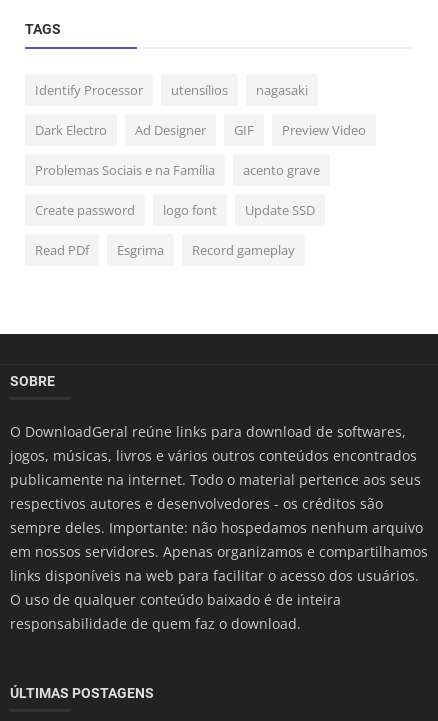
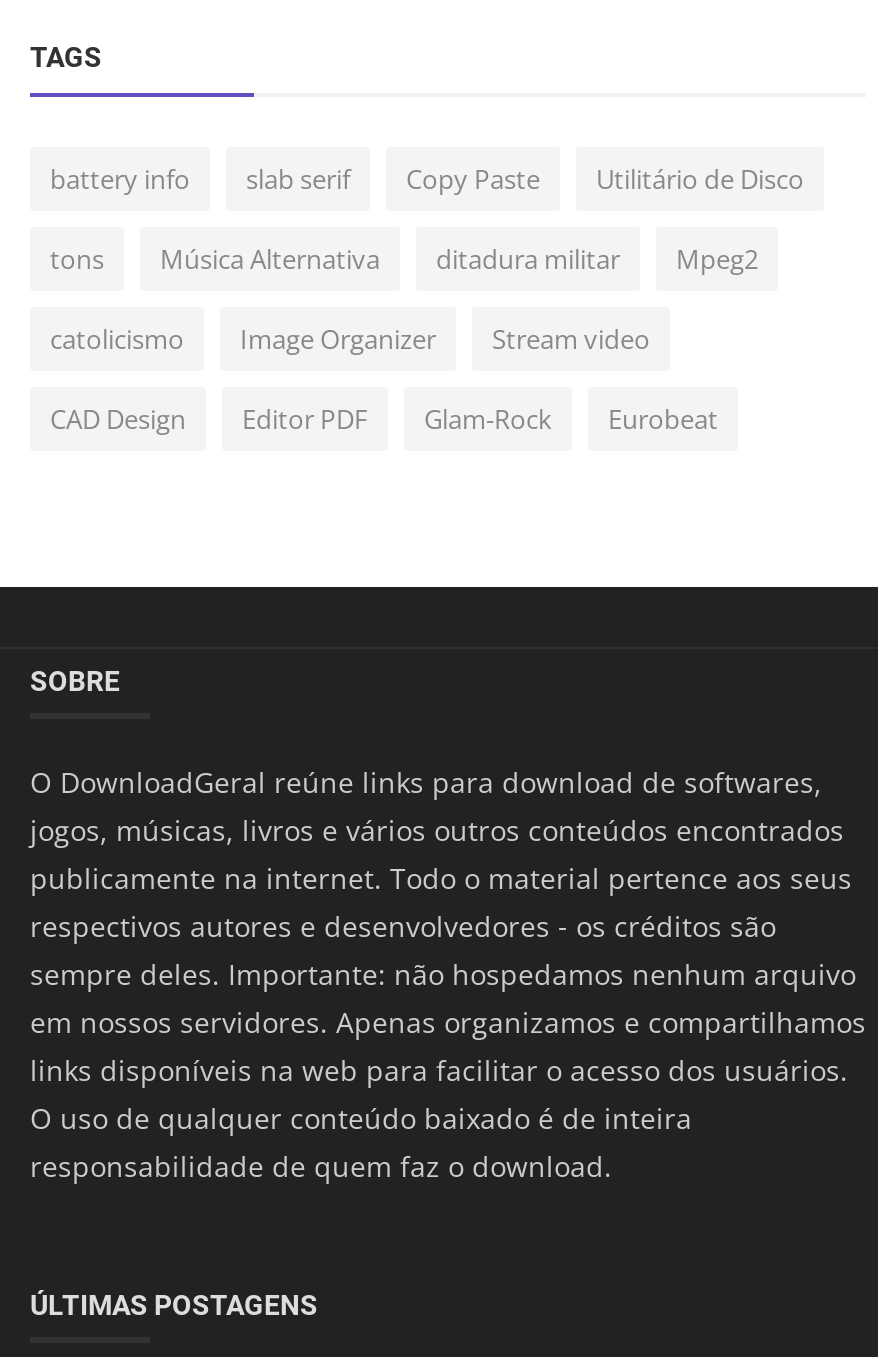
- Identify Processor
- utensílios
- nagasaki
- Dark Electro
- Ad Designer
- GIF
- Preview Video
- Problemas Sociais e na Família
- acento grave
- Create password
- logo font
- Update SSD
- Read PDf
- Esgrima
- Record gameplay
+ battery info
+ slab serif
+ Copy Paste
+ Utilitário de Disco
+ tons
+ Música Alternativa
+ ditadura militar
+ Mpeg2
+ catolicismo
+ Image Organizer
+ Stream video
+ CAD Design
+ Editor PDF
+ Glam-Rock
+ Eurobeat
